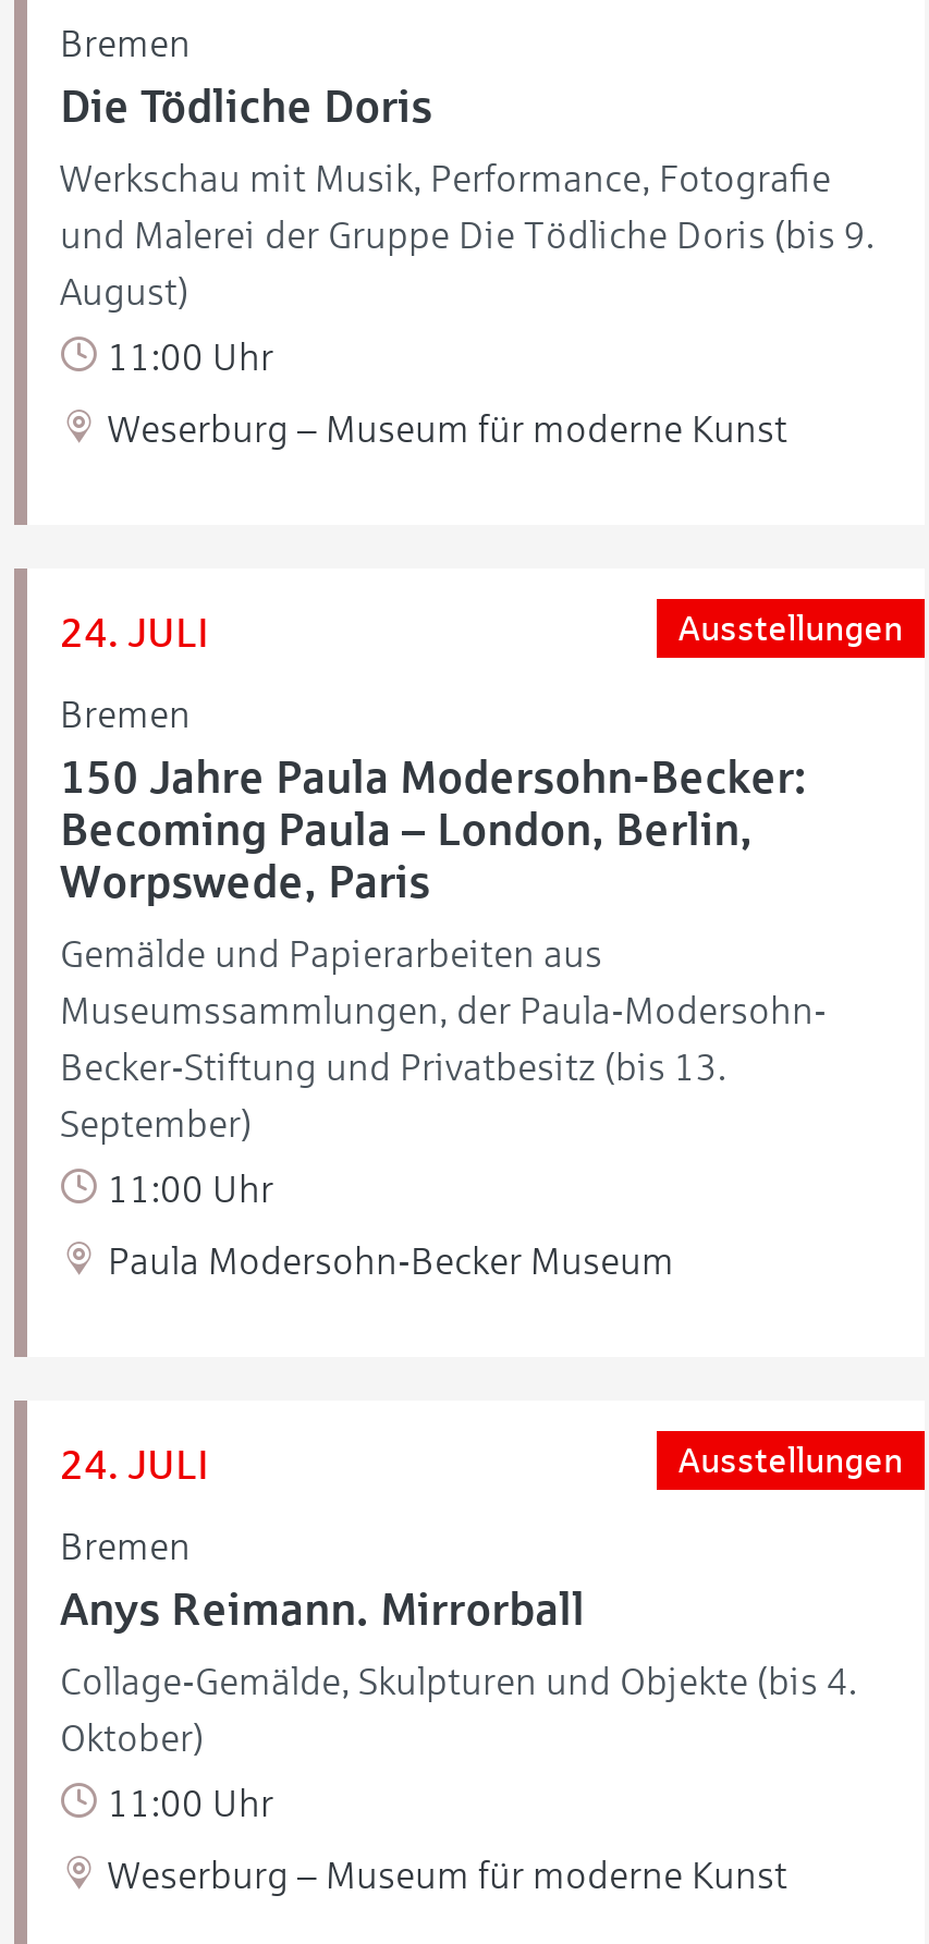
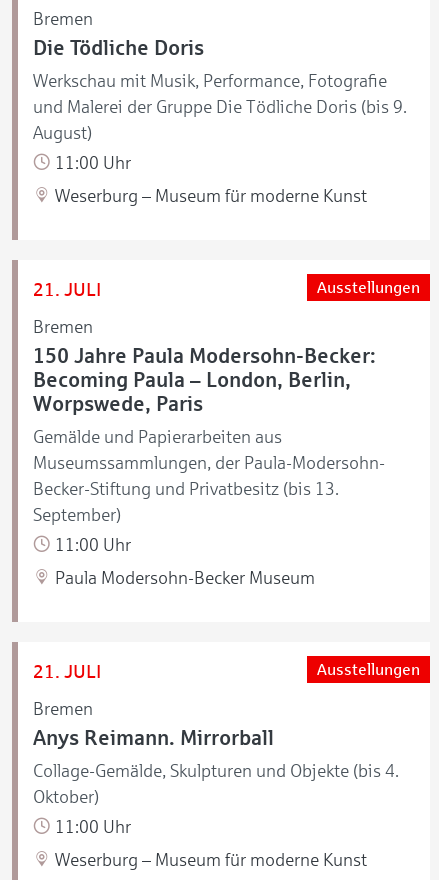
- 24. JULI
+ 21. JULI

- 24. JULI
+ 21. JULI
